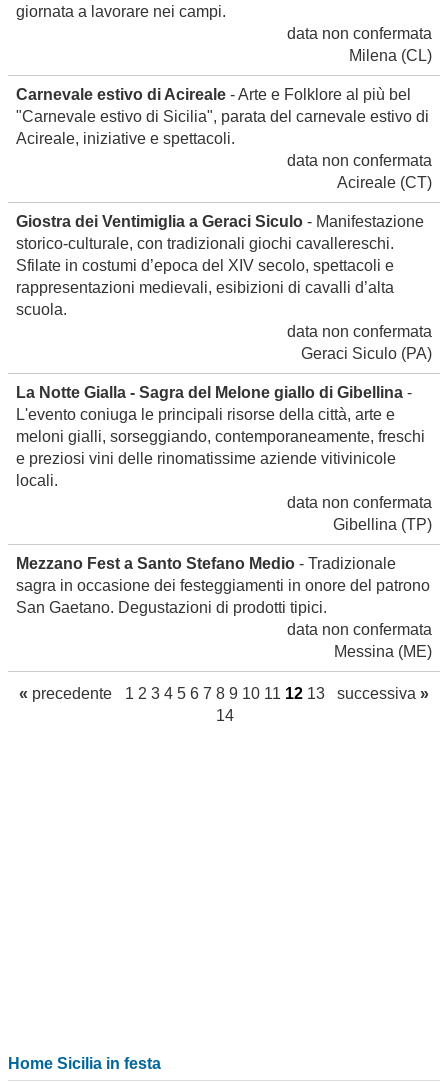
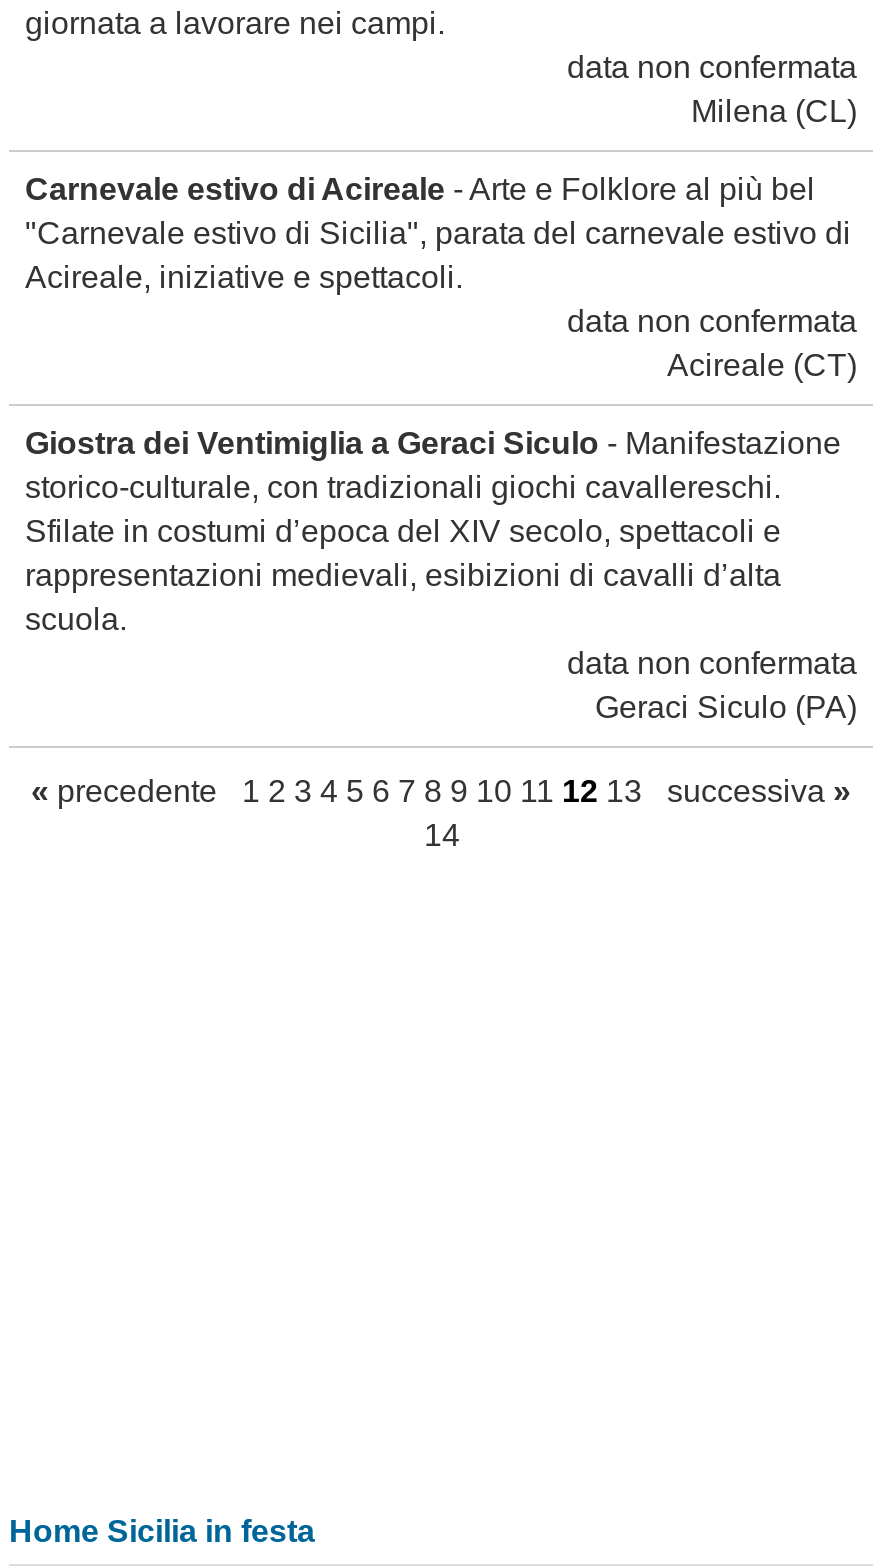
- La Notte Gialla - Sagra del Melone giallo di Gibellina -
- L'evento coniuga le principali risorse della città, arte e
- meloni gialli, sorseggiando, contemporaneamente, freschi
- e preziosi vini delle rinomatissime aziende vitivinicole
- locali.
- data non confermata
- Gibellina (TP)
- Mezzano Fest a Santo Stefano Medio - Tradizionale
- sagra in occasione dei festeggiamenti in onore del patrono
- San Gaetano. Degustazioni di prodotti tipici.
- data non confermata
- Messina (ME)
